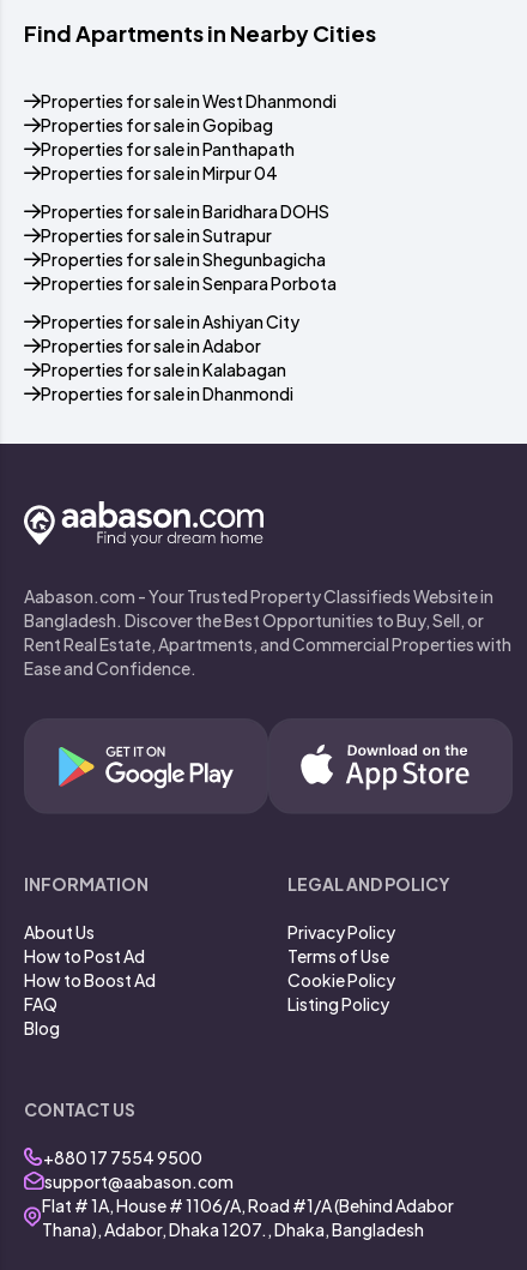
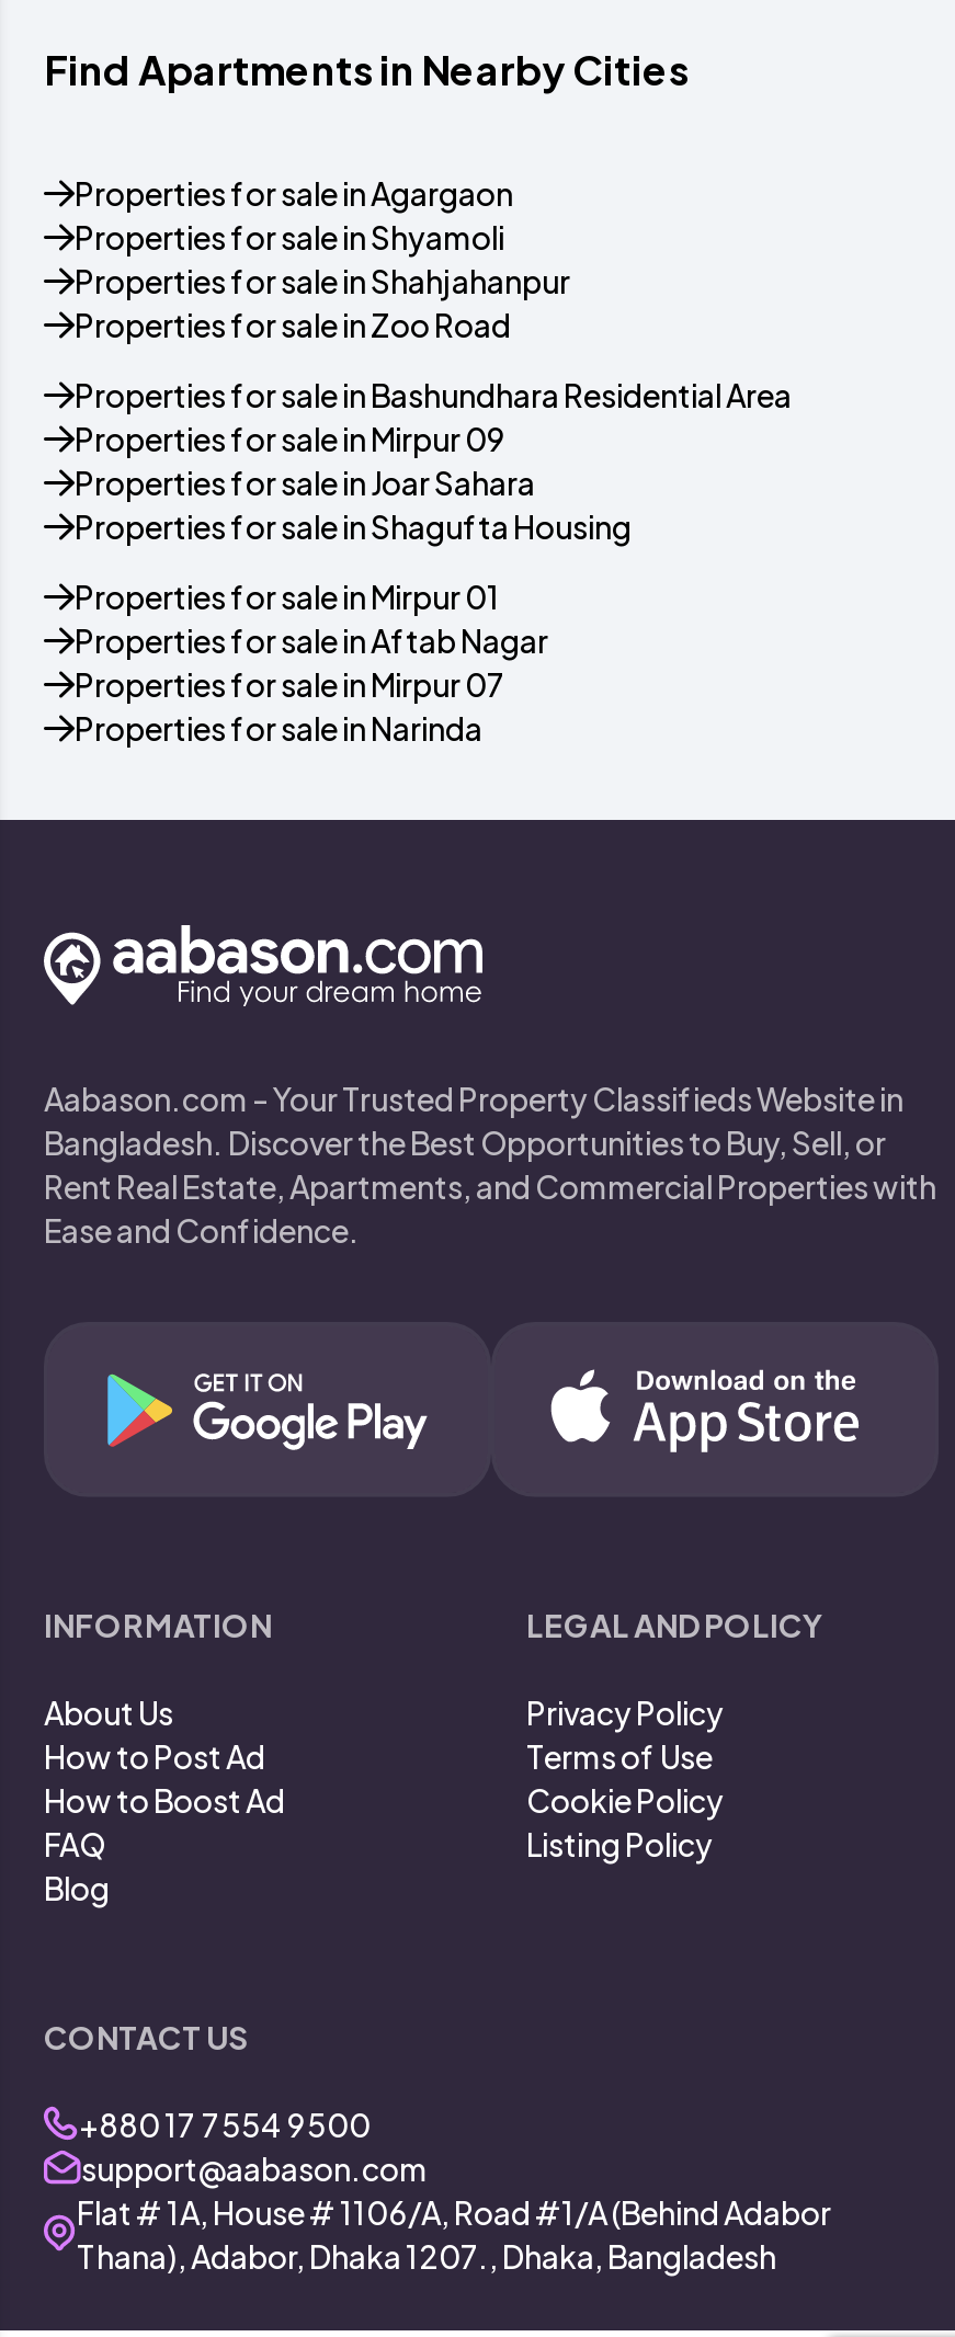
- Properties for sale in West Dhanmondi
- Properties for sale in Gopibag
- Properties for sale in Panthapath
- Properties for sale in Mirpur 04
+ Properties for sale in Agargaon
+ Properties for sale in Shyamoli
+ Properties for sale in Shahjahanpur
+ Properties for sale in Zoo Road

- Properties for sale in Baridhara DOHS
- Properties for sale in Sutrapur
- Properties for sale in Shegunbagicha
- Properties for sale in Senpara Porbota
+ Properties for sale in Bashundhara Residential Area
+ Properties for sale in Mirpur 09
+ Properties for sale in Joar Sahara
+ Properties for sale in Shagufta Housing

- Properties for sale in Ashiyan City
- Properties for sale in Adabor
- Properties for sale in Kalabagan
- Properties for sale in Dhanmondi
+ Properties for sale in Mirpur 01
+ Properties for sale in Aftab Nagar
+ Properties for sale in Mirpur 07
+ Properties for sale in Narinda
